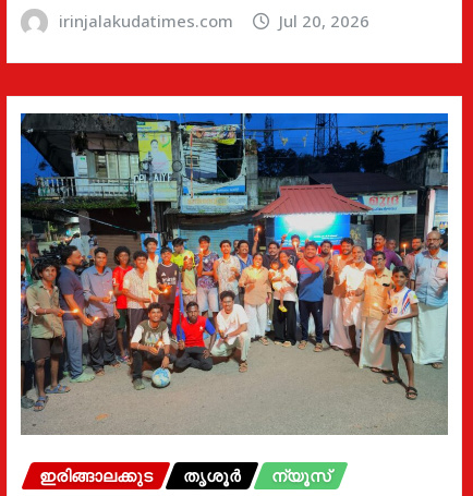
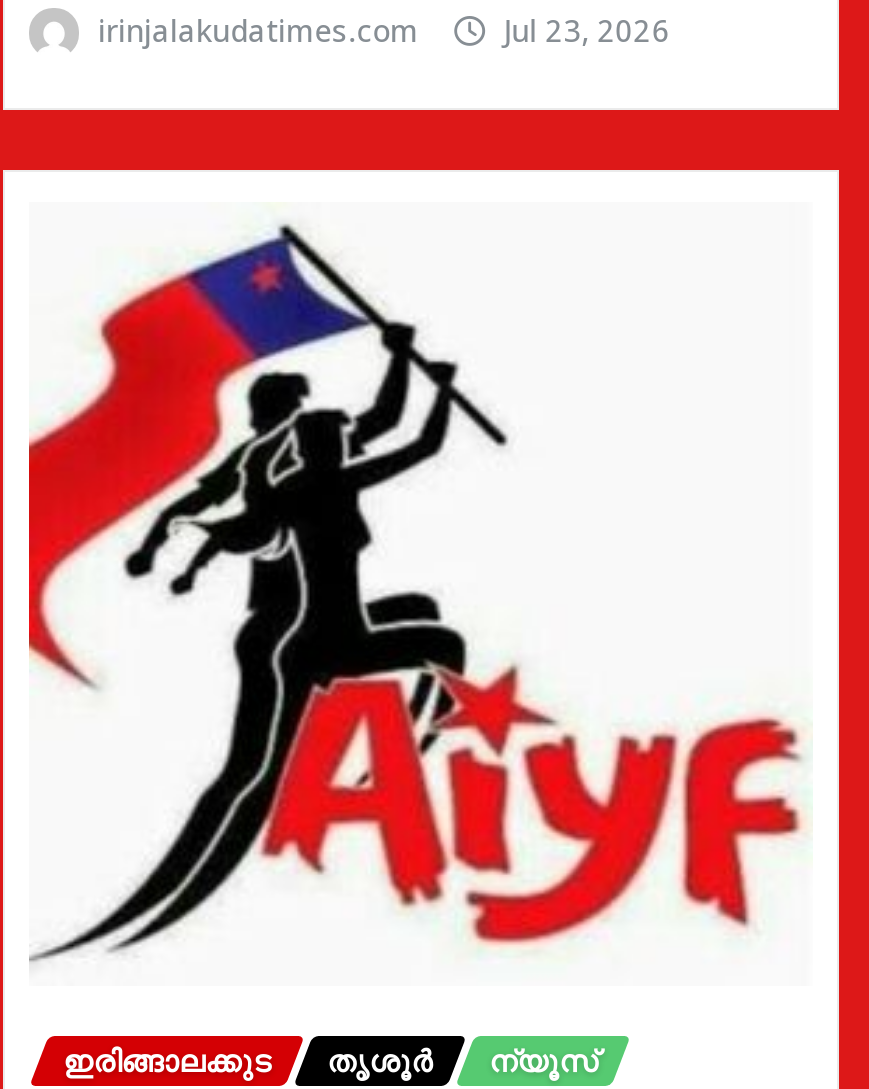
- Jul 20, 2026
+ Jul 23, 2026

- [image]
+ [image]
